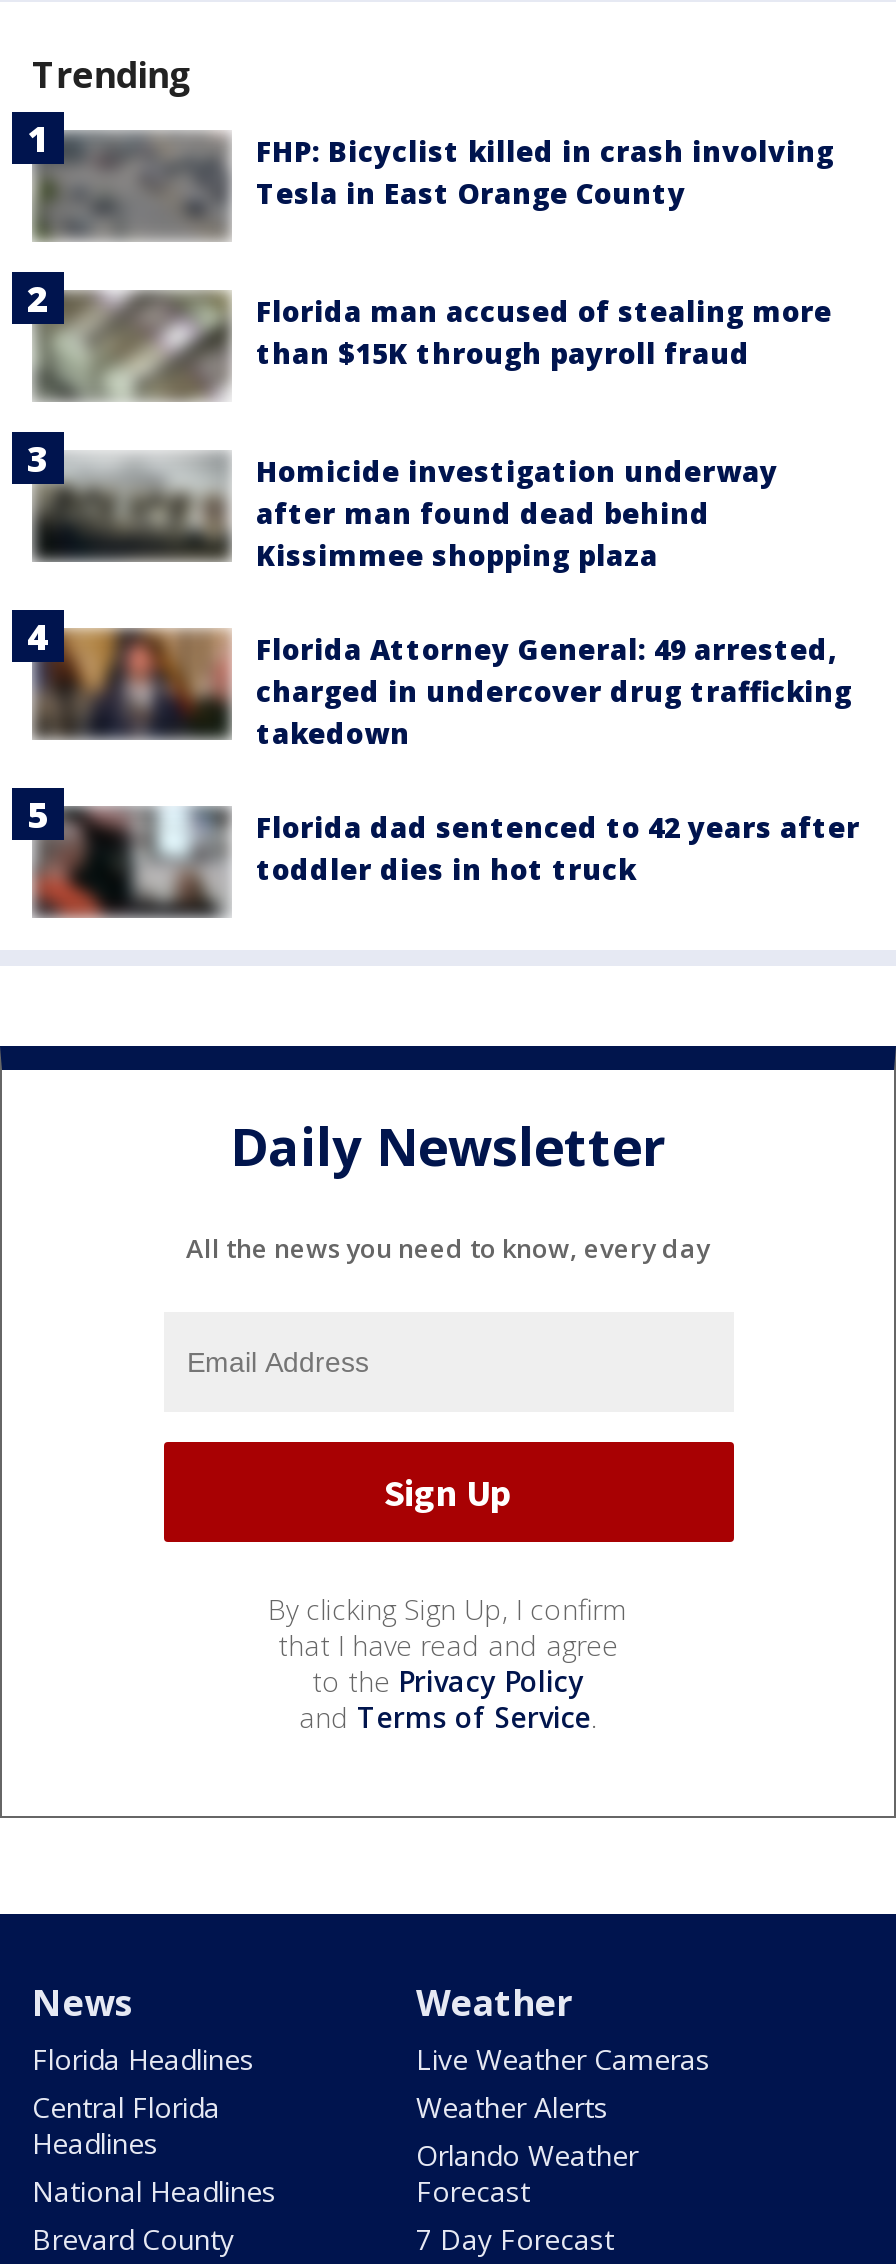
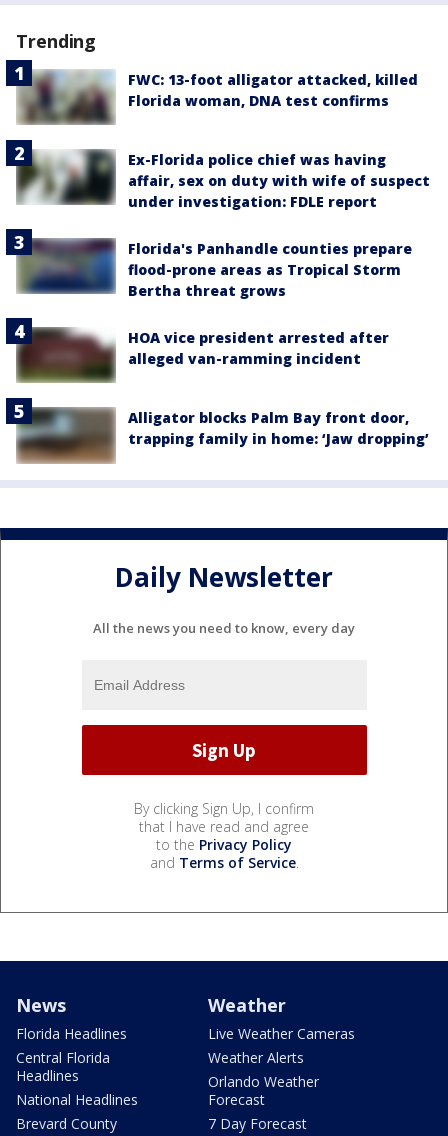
- [image]
- FHP: Bicyclist killed in crash involving
- Tesla in East Orange County
+ [image]
+ FWC: 13-foot alligator attacked, killed
+ Florida woman, DNA test confirms

- [image]
- Florida man accused of stealing more
- than $15K through payroll fraud
+ [image]
+ Ex-Florida police chief was having
+ affair, sex on duty with wife of suspect
+ under investigation: FDLE report

- [image]
- Homicide investigation underway
- after man found dead behind
- Kissimmee shopping plaza
+ [image]
+ Florida's Panhandle counties prepare
+ flood-prone areas as Tropical Storm
+ Bertha threat grows

- [image]
- Florida Attorney General: 49 arrested,
- charged in undercover drug trafficking
- takedown
+ [image]
+ HOA vice president arrested after
+ alleged van-ramming incident

- [image]
- Florida dad sentenced to 42 years after
- toddler dies in hot truck
+ [image]
+ Alligator blocks Palm Bay front door,
+ trapping family in home: ‘Jaw dropping’
